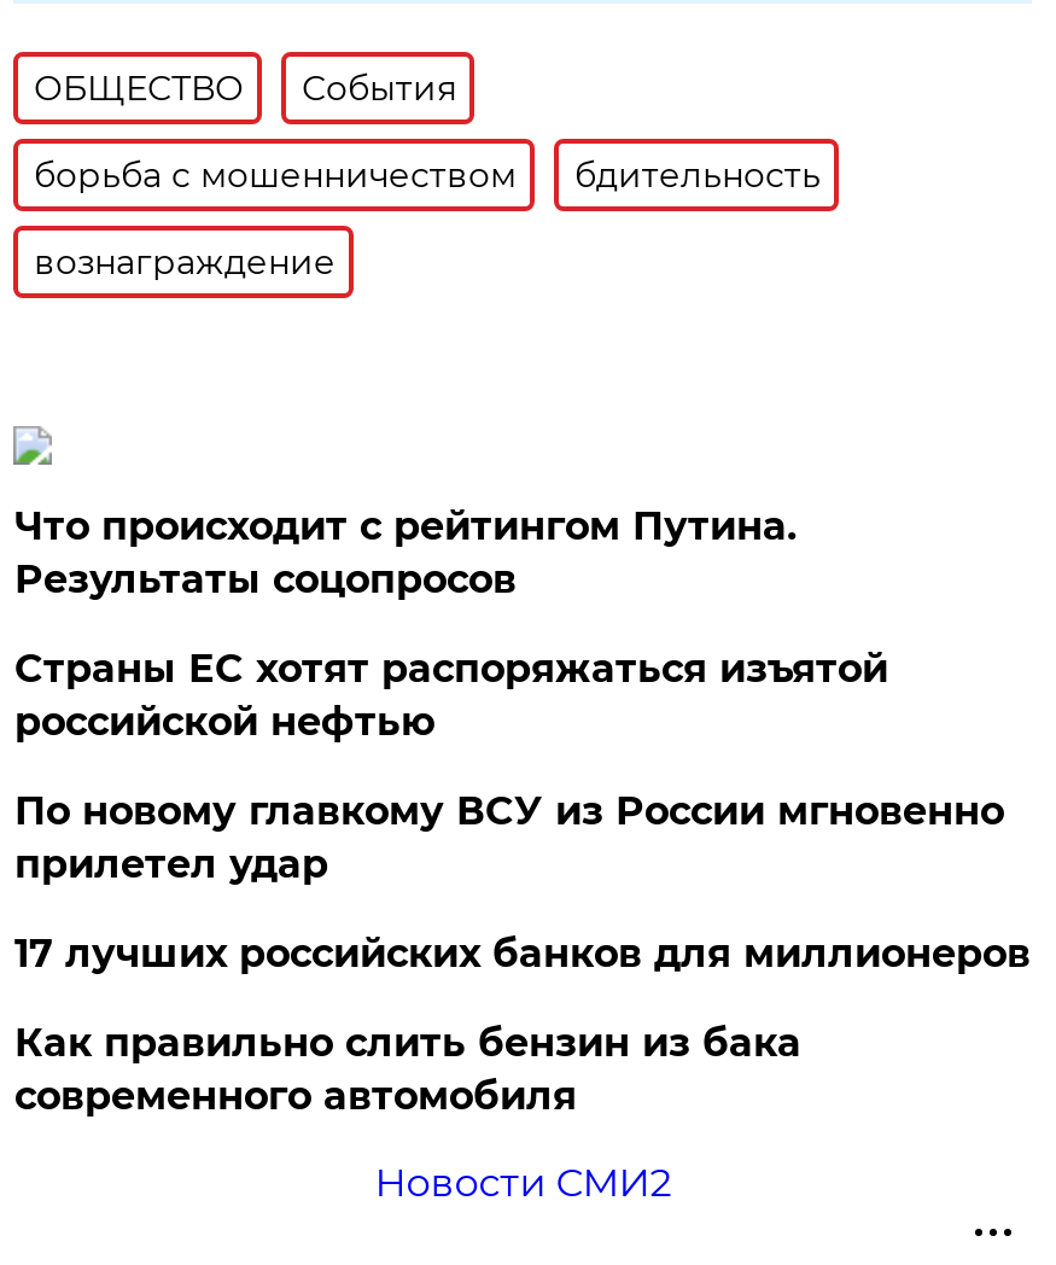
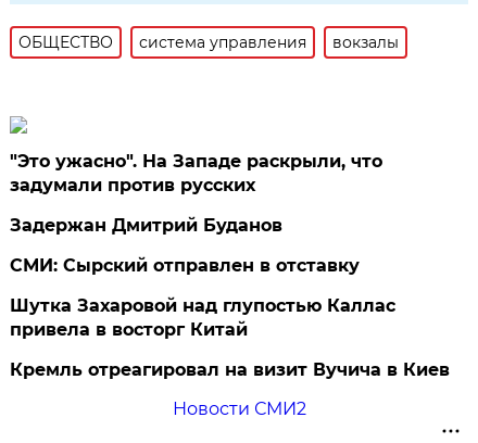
- События
- борьба с мошенничеством
- бдительность
- вознаграждение
+ система управления
+ вокзалы

- Что происходит с рейтингом Путина.
- Результаты соцопросов
- Страны ЕС хотят распоряжаться изъятой
- российской нефтью
- По новому главкому ВСУ из России мгновенно
- прилетел удар
- 17 лучших российских банков для миллионеров
- Как правильно слить бензин из бака
- современного автомобиля
+ "Это ужасно". На Западе раскрыли, что
+ задумали против русских
+ Задержан Дмитрий Буданов
+ СМИ: Сырский отправлен в отставку
+ Шутка Захаровой над глупостью Каллас
+ привела в восторг Китай
+ Кремль отреагировал на визит Вучича в Киев
